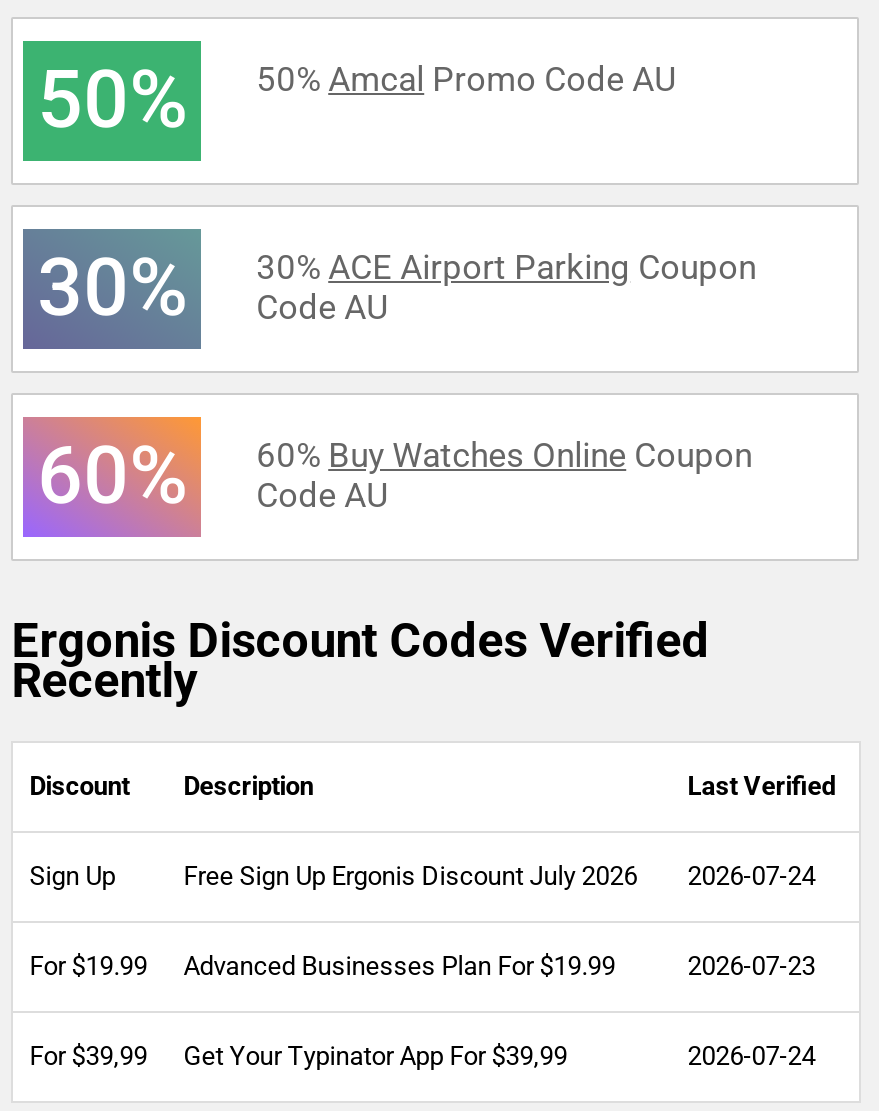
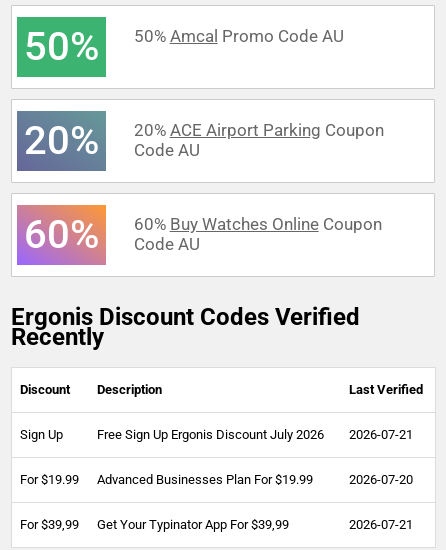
- 30%
+ 20%

- 30% ACE Airport Parking Coupon
+ 20% ACE Airport Parking Coupon

- Free Sign Up Ergonis Discount July 2026 2026-07-24
+ Free Sign Up Ergonis Discount July 2026 2026-07-21

- 2026-07-23
+ 2026-07-20

- 2026-07-24
+ 2026-07-21
